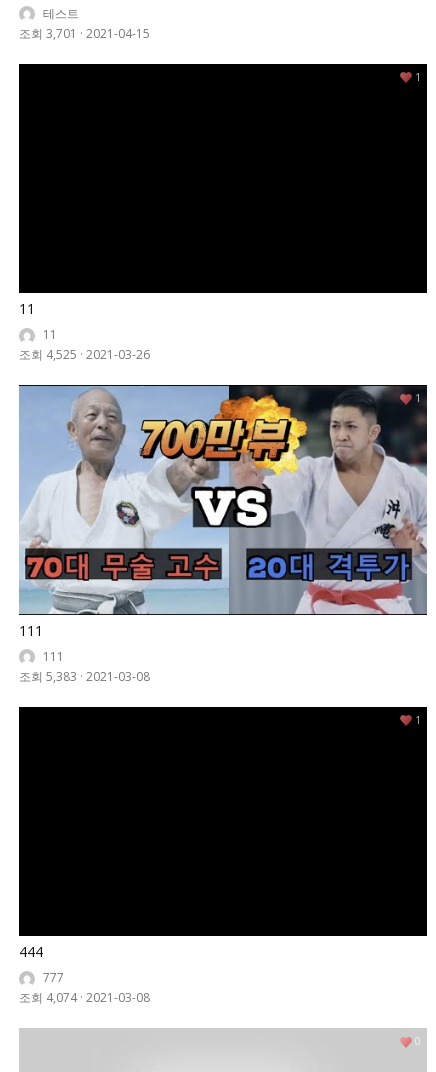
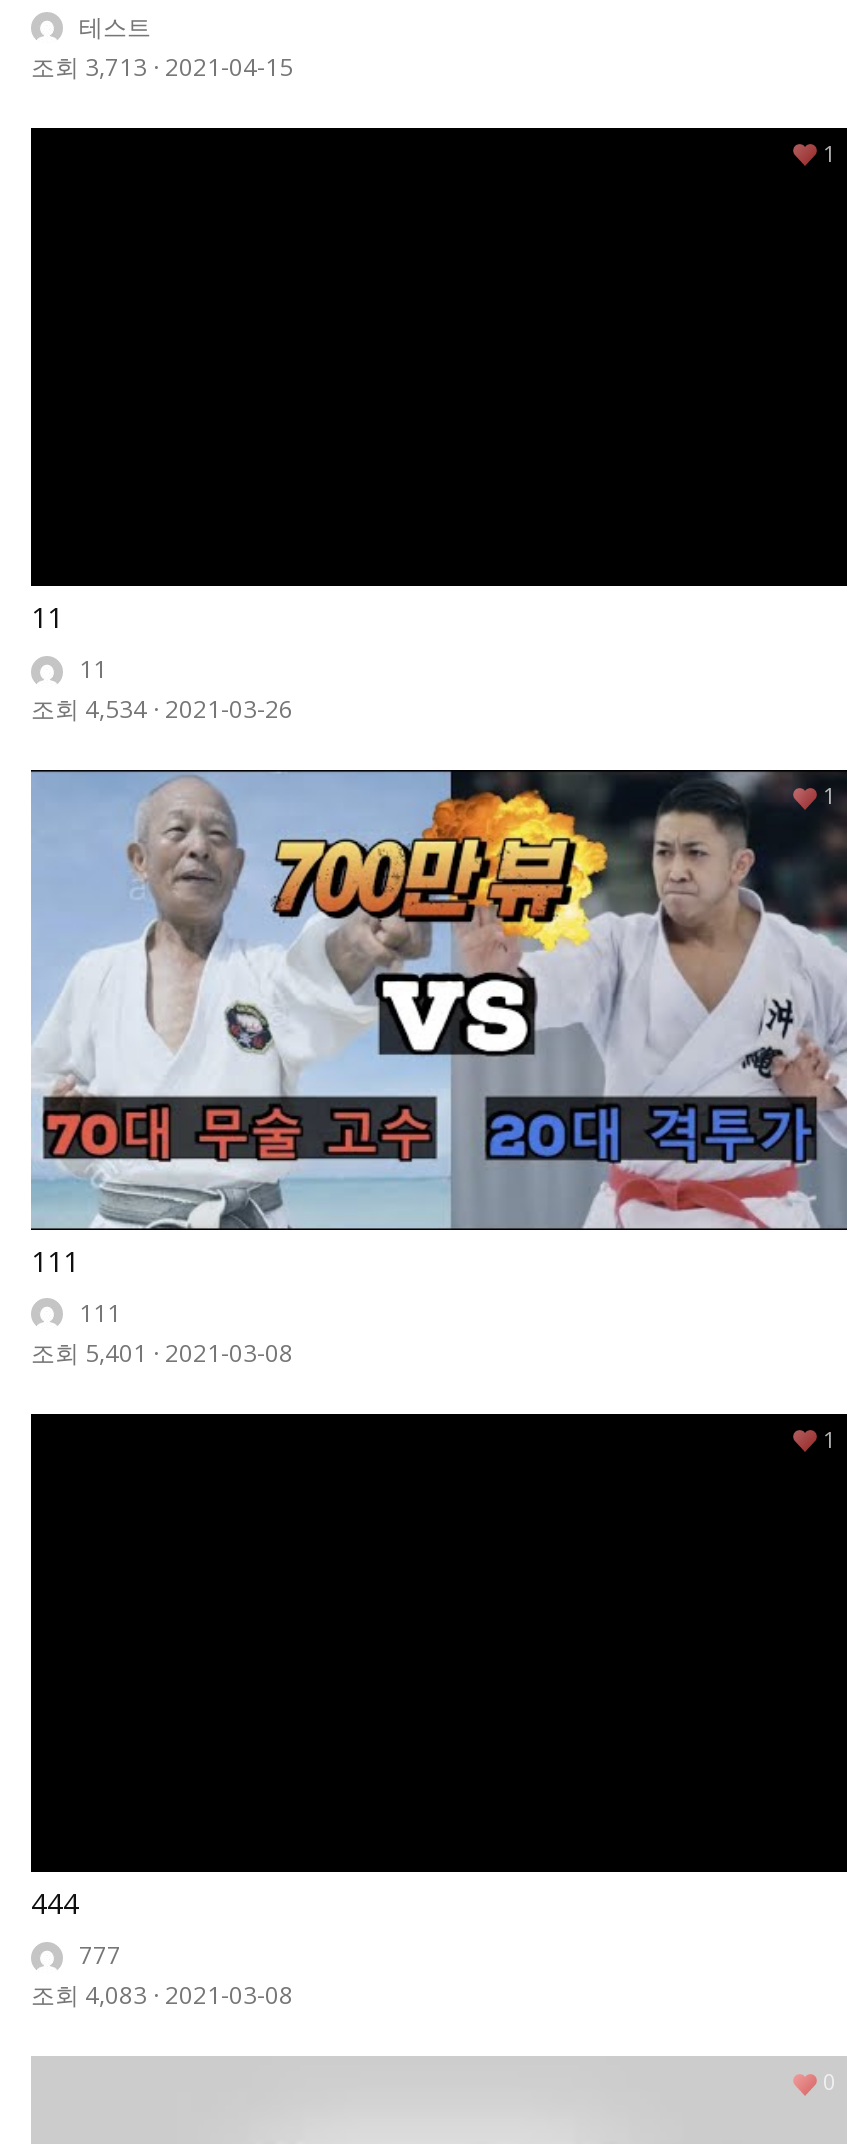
- 조회 3,701 · 2021-04-15
+ 조회 3,713 · 2021-04-15

- 조회 4,525 · 2021-03-26
+ 조회 4,534 · 2021-03-26

- 조회 5,383 · 2021-03-08
+ 조회 5,401 · 2021-03-08

- 조회 4,074 · 2021-03-08
+ 조회 4,083 · 2021-03-08
